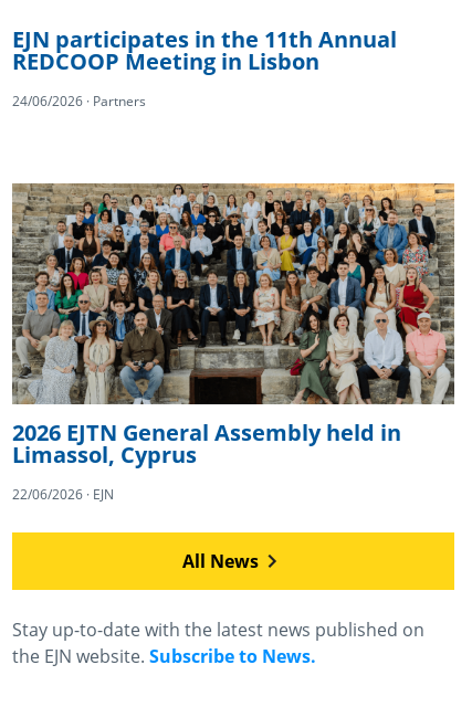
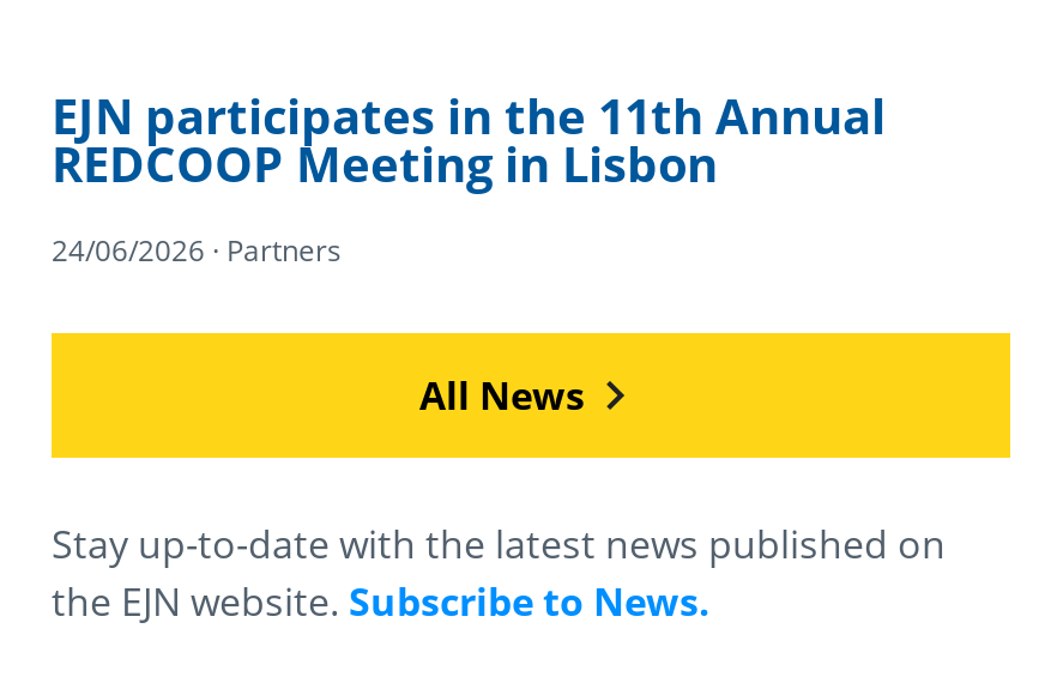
- [image]
- 2026 EJTN General Assembly held in
- Limassol, Cyprus
- 22/06/2026 · EJN
